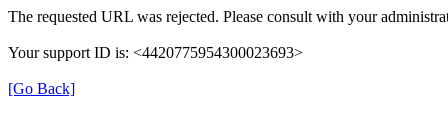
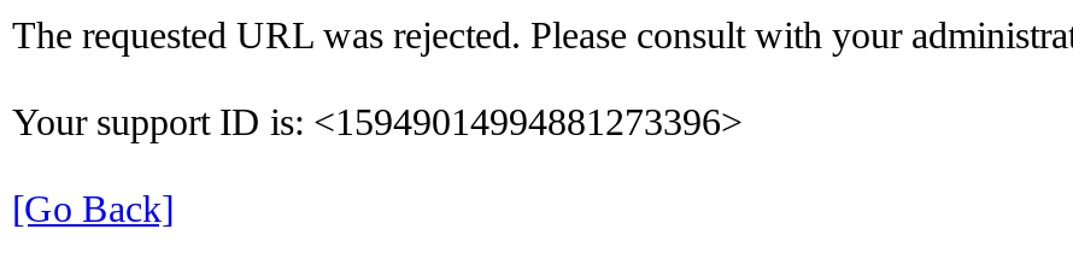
- Your support ID is: <4420775954300023693>
+ Your support ID is: <15949014994881273396>
